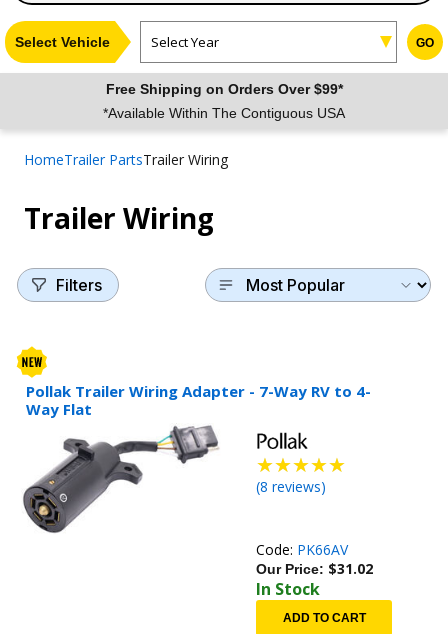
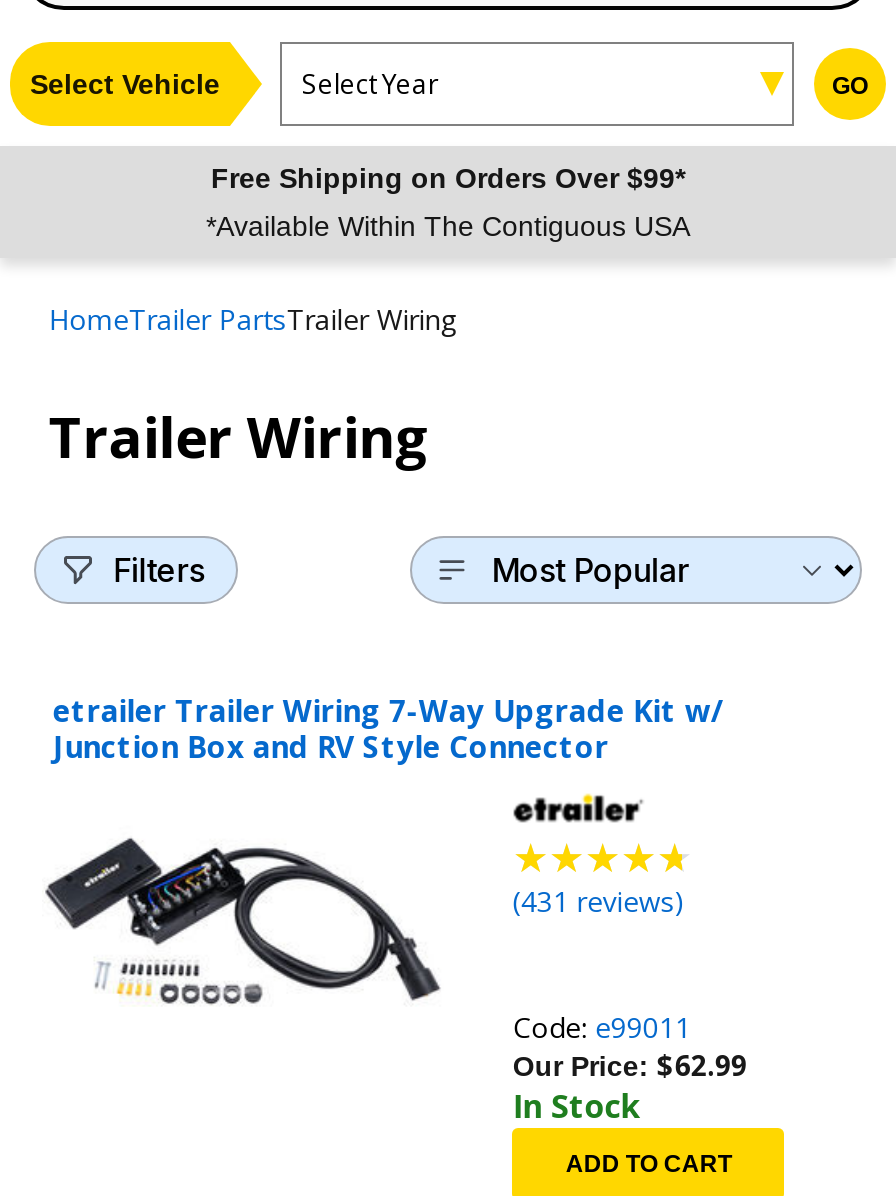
- Pollak Trailer Wiring Adapter - 7-Way RV to 4-
- Way Flat
+ etrailer Trailer Wiring 7-Way Upgrade Kit w/
+ Junction Box and RV Style Connector

- [image]
- (8 reviews)
+ [image]
+ (431 reviews)

- Code: PK66AV
- Our Price: $31.02
+ Code: e99011
+ Our Price: $62.99
